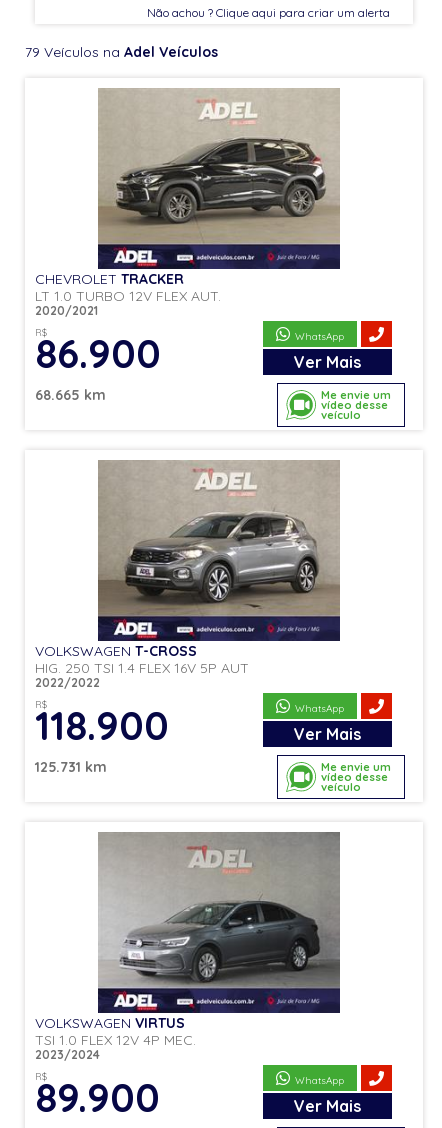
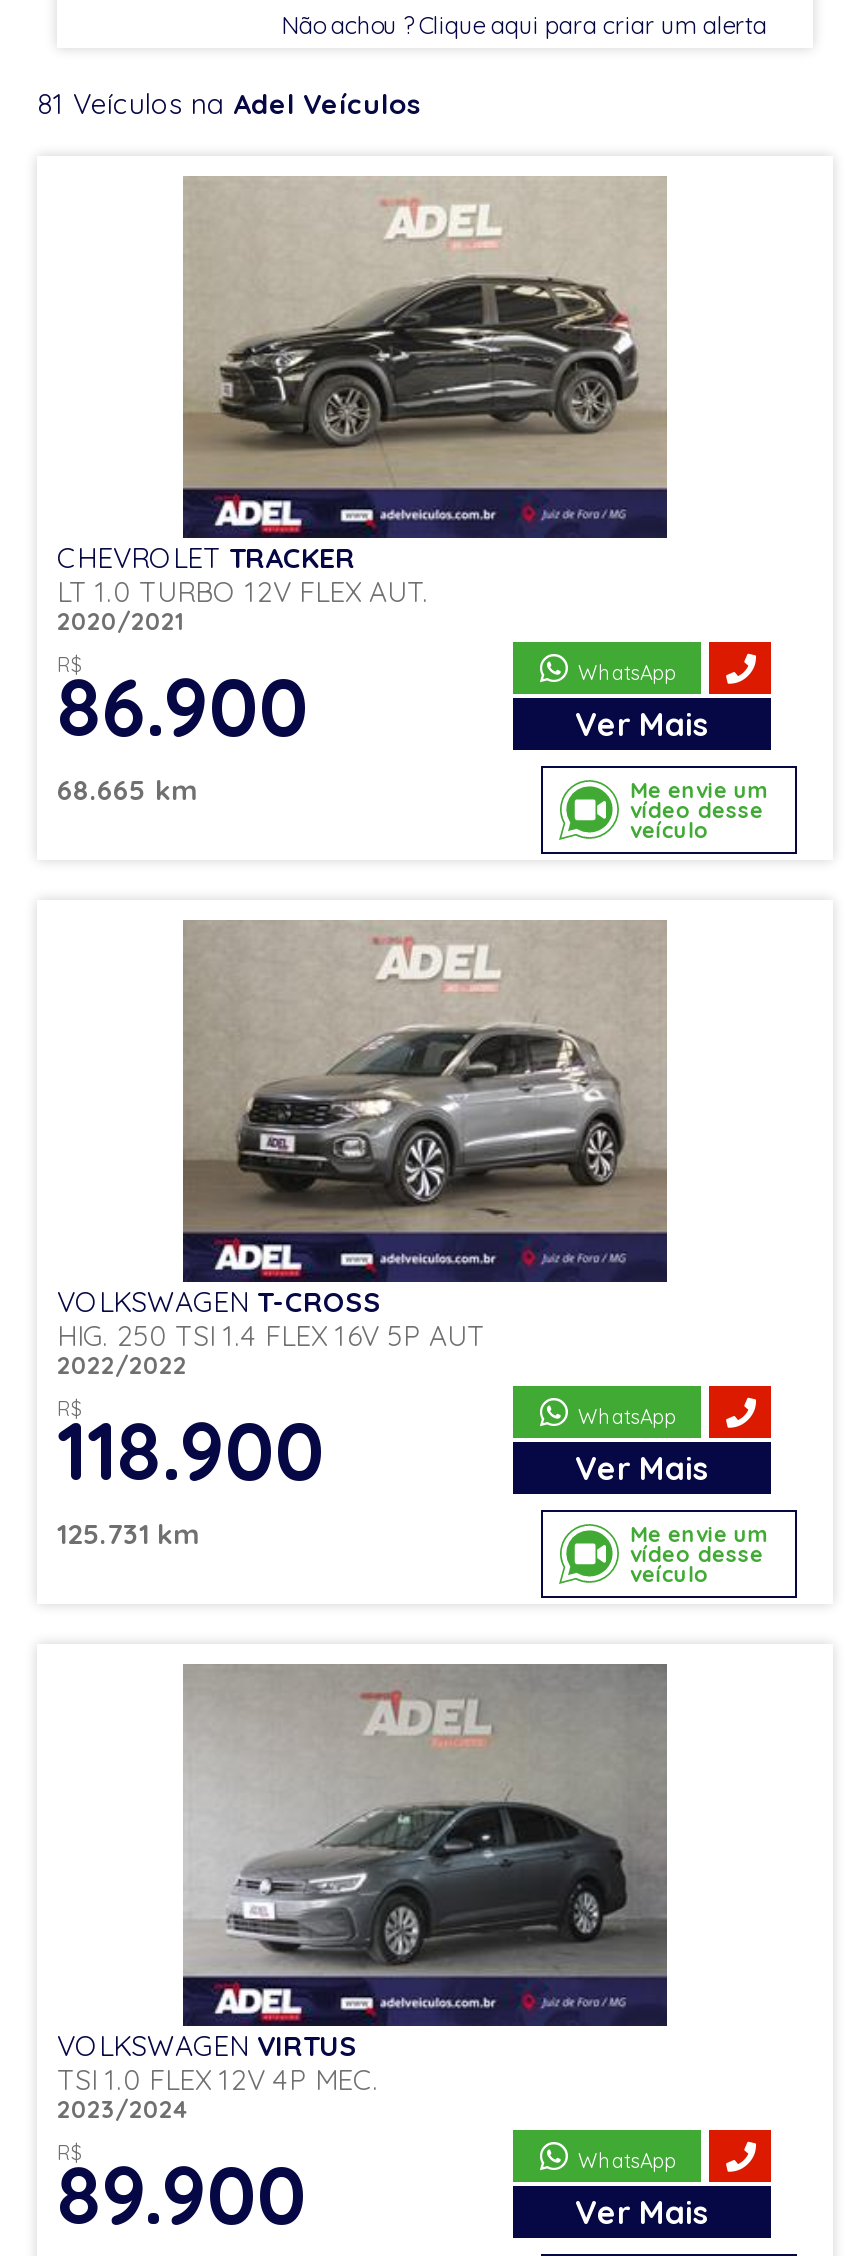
- 79 Veículos na Adel Veículos
+ 81 Veículos na Adel Veículos
